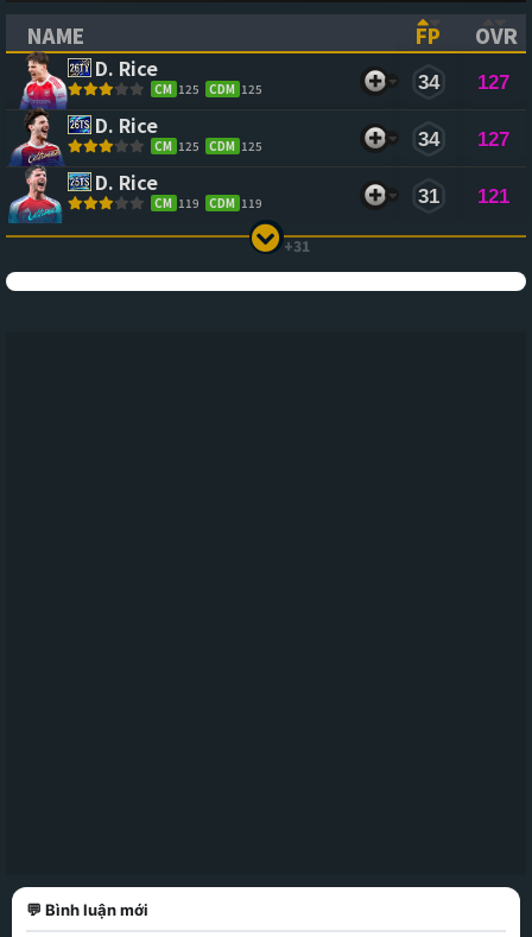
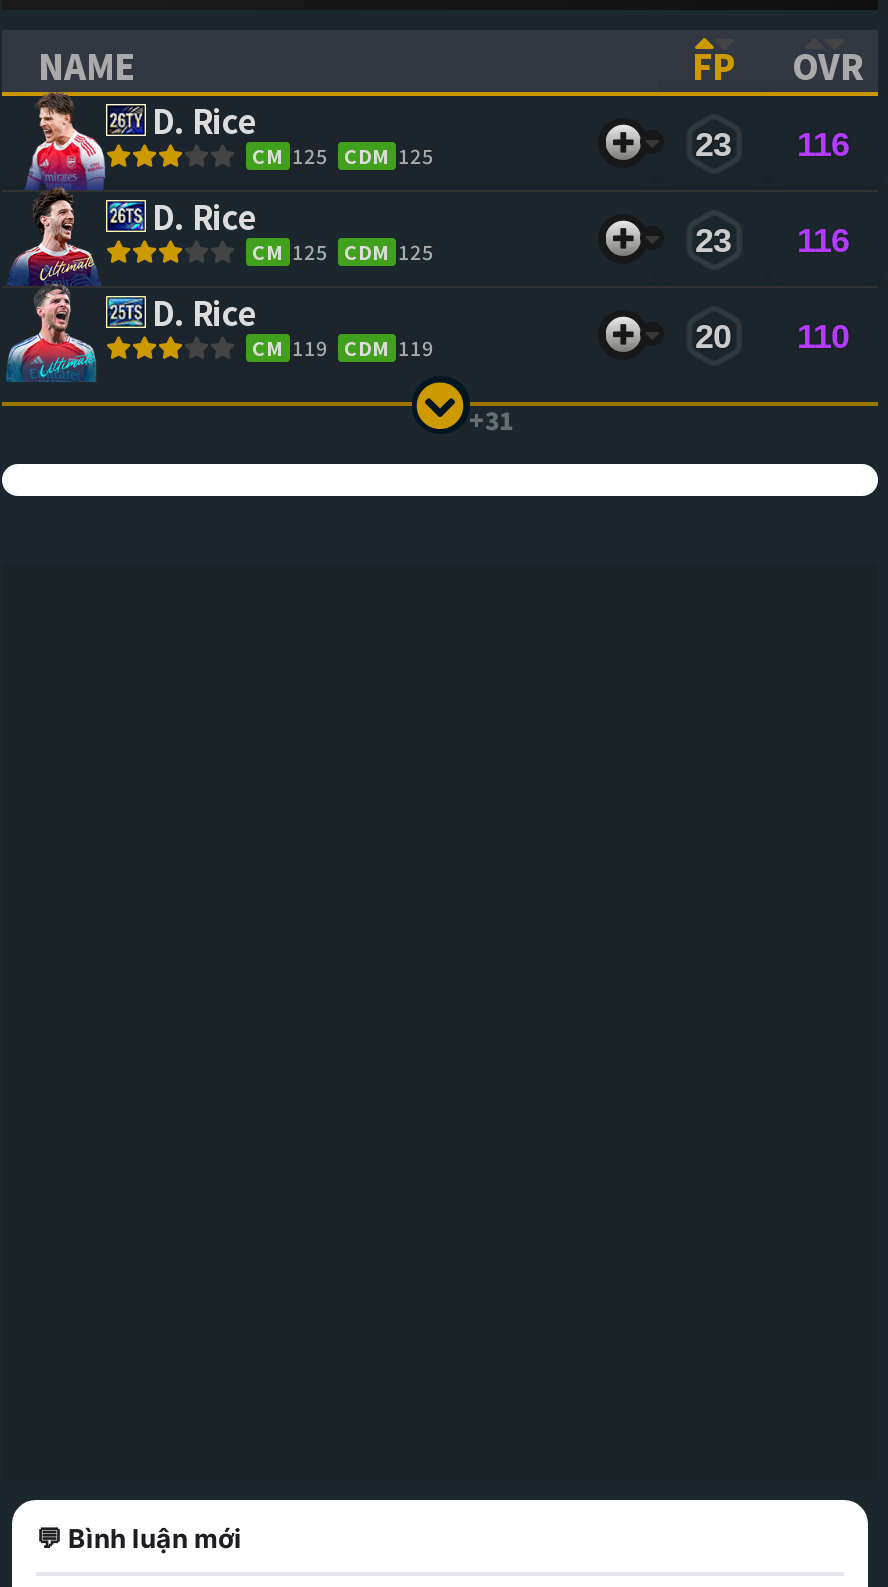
- 34
+ 23

- 127
+ 116

- 34
+ 23

- 127
+ 116

- 31
+ 20

- 121
+ 110
